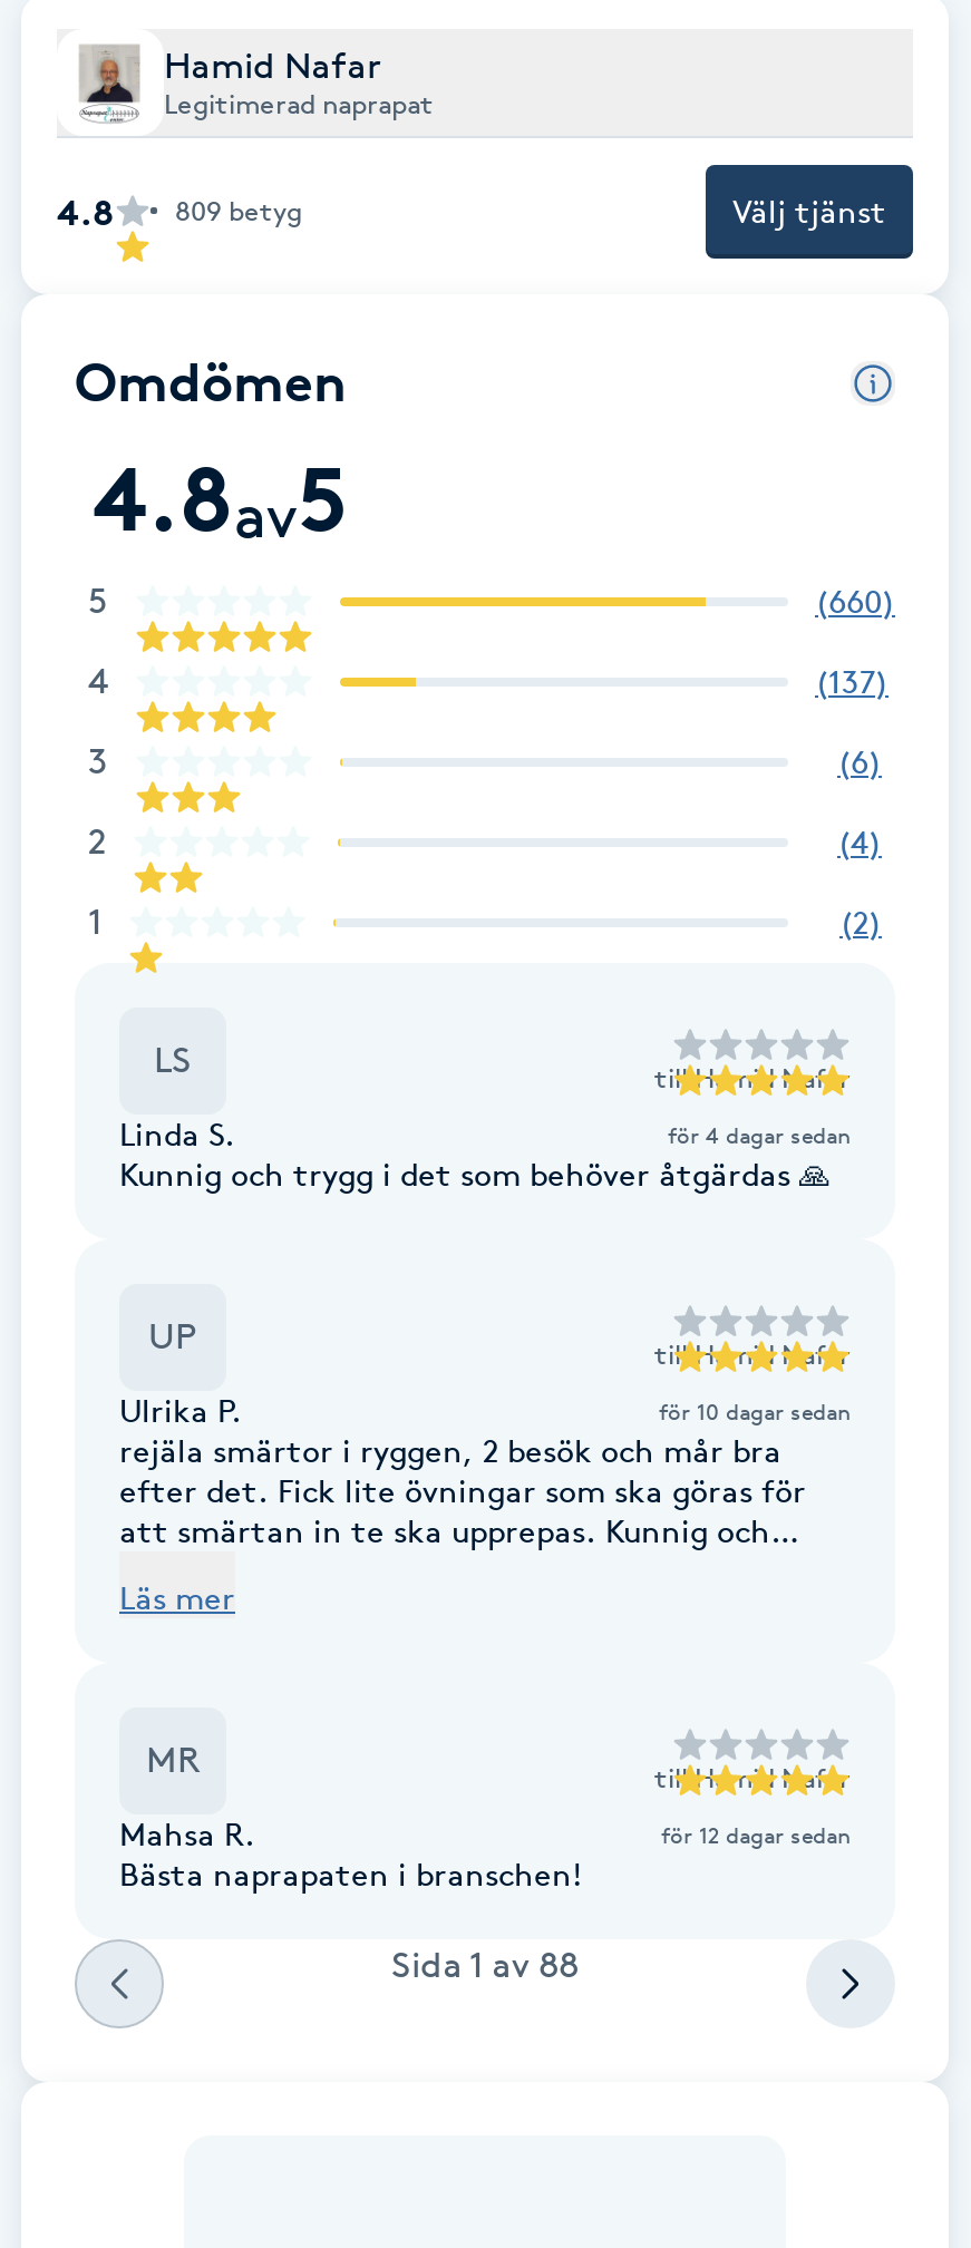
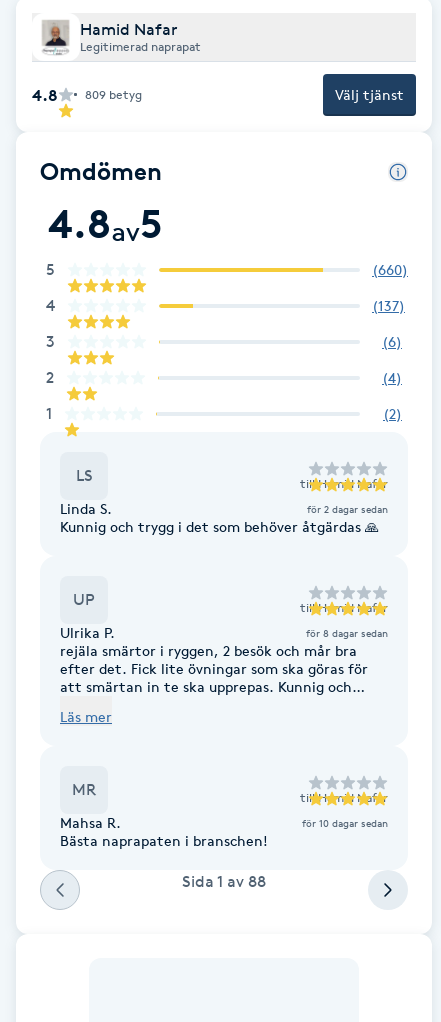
- för 4 dagar sedan
+ för 2 dagar sedan

moved down: för 10 dagar sedan

+ för 8 dagar sedan

- för 12 dagar sedan
